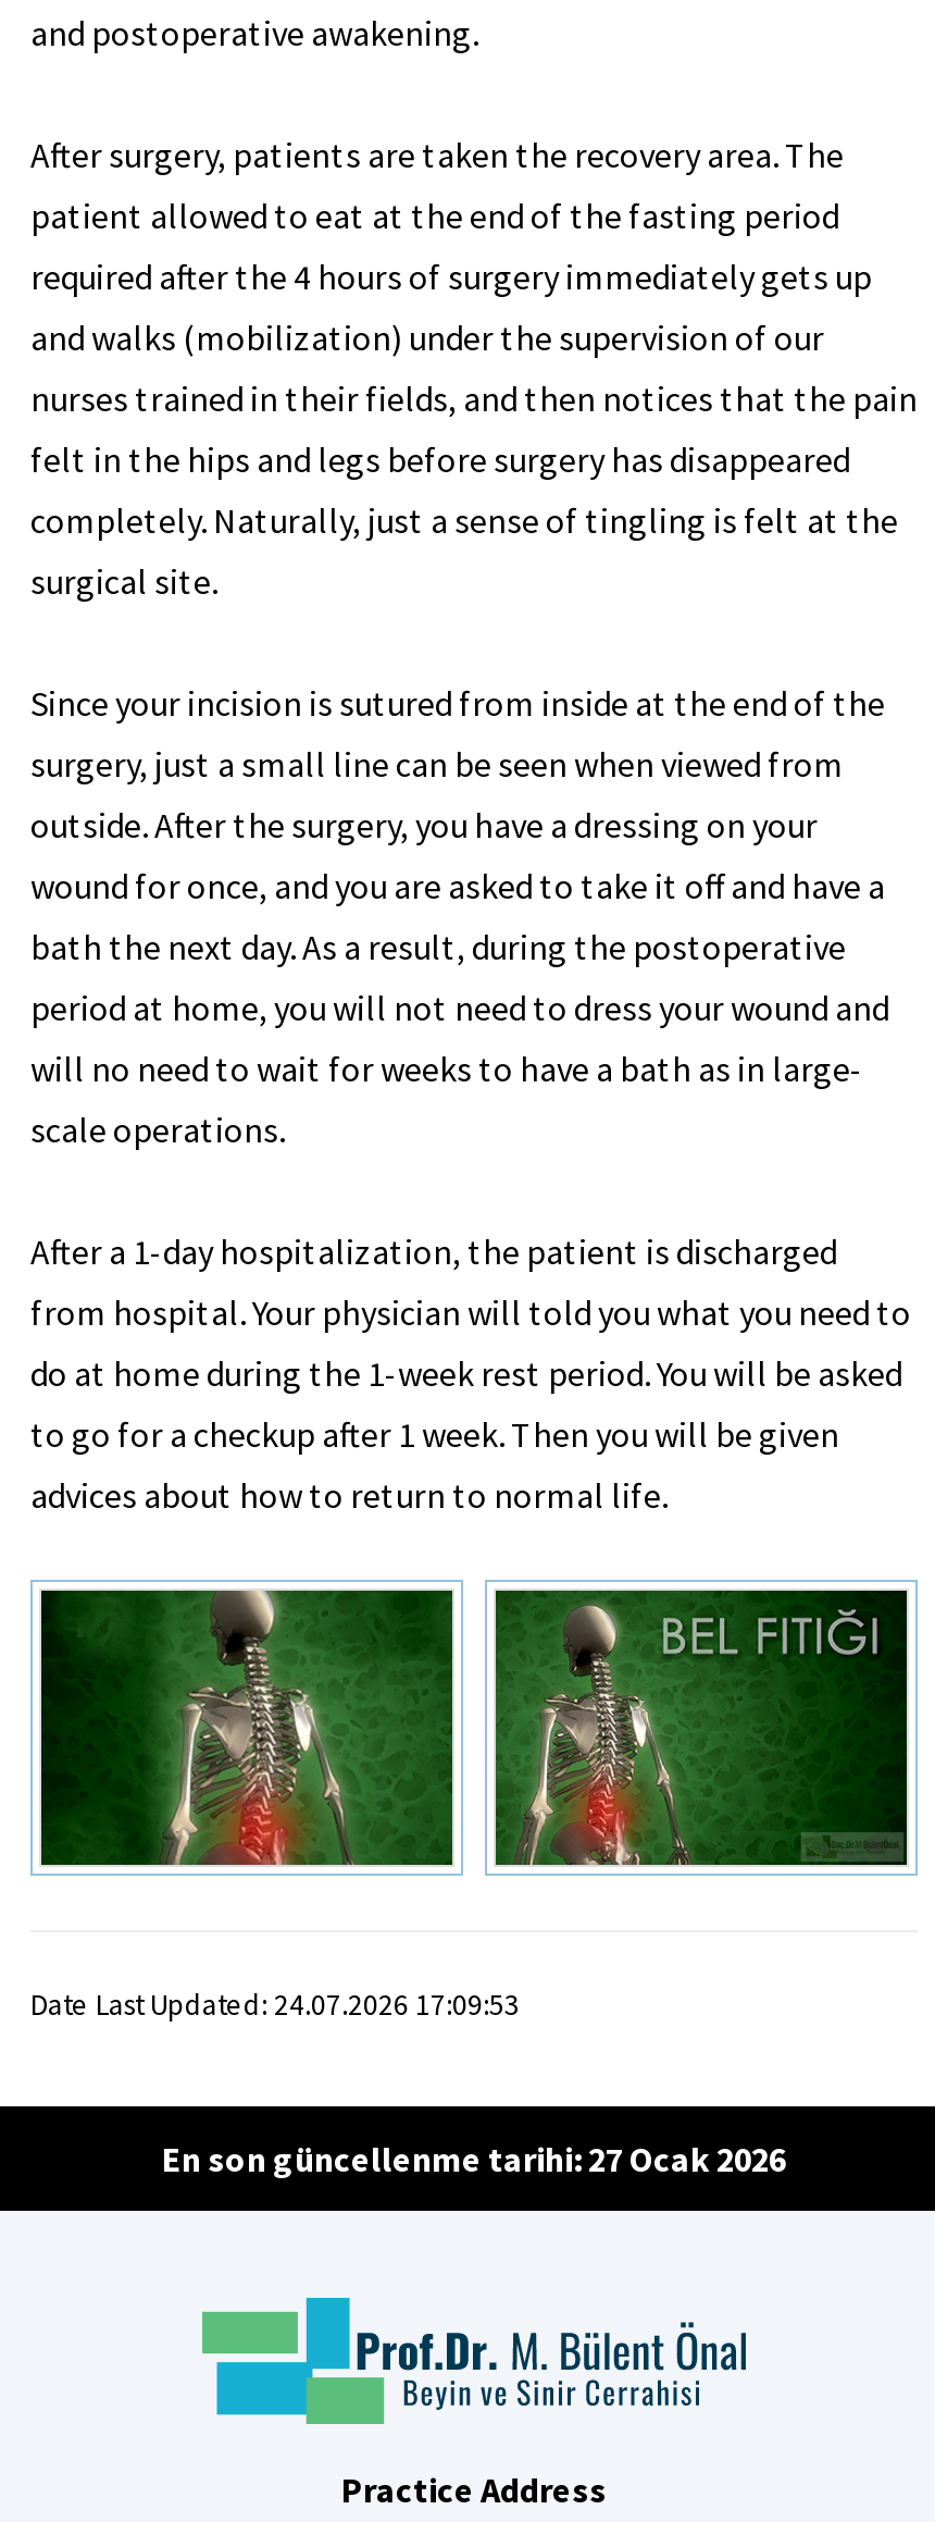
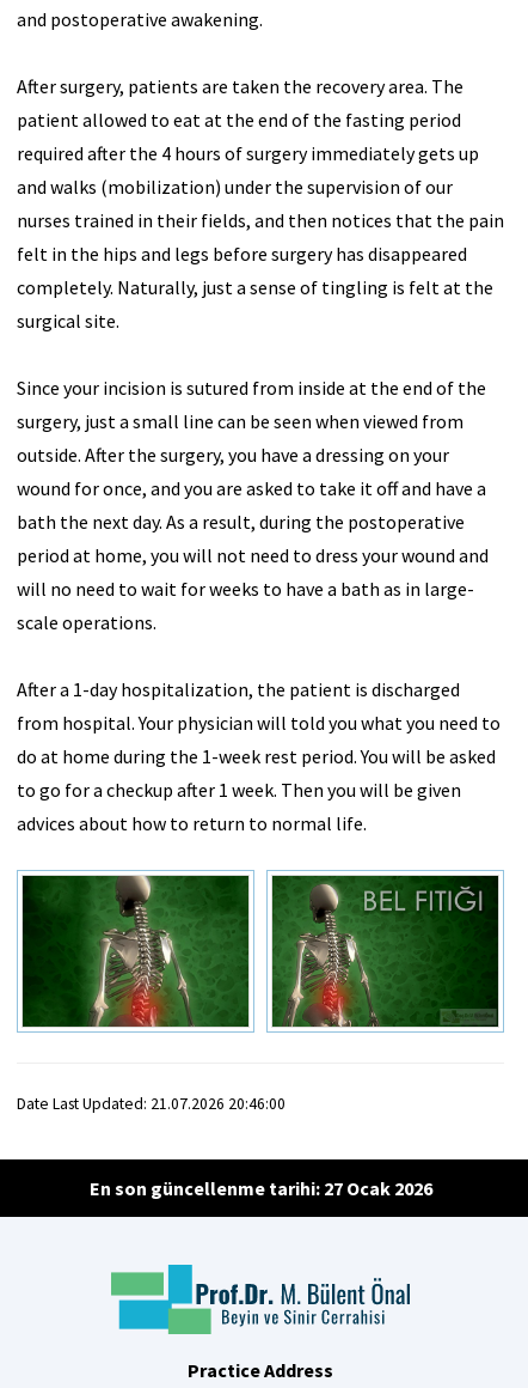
- Date Last Updated: 24.07.2026 17:09:53
+ Date Last Updated: 21.07.2026 20:46:00
